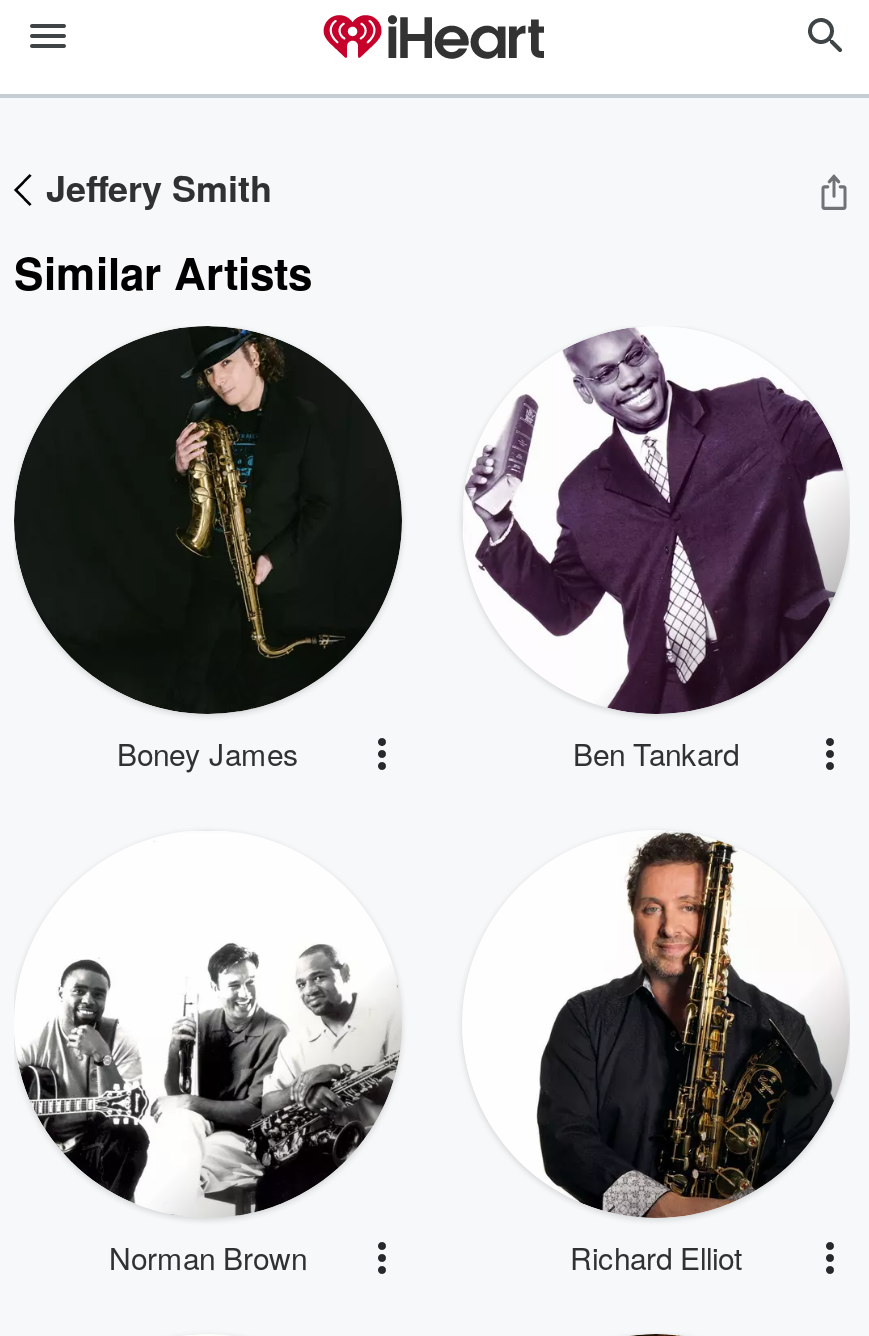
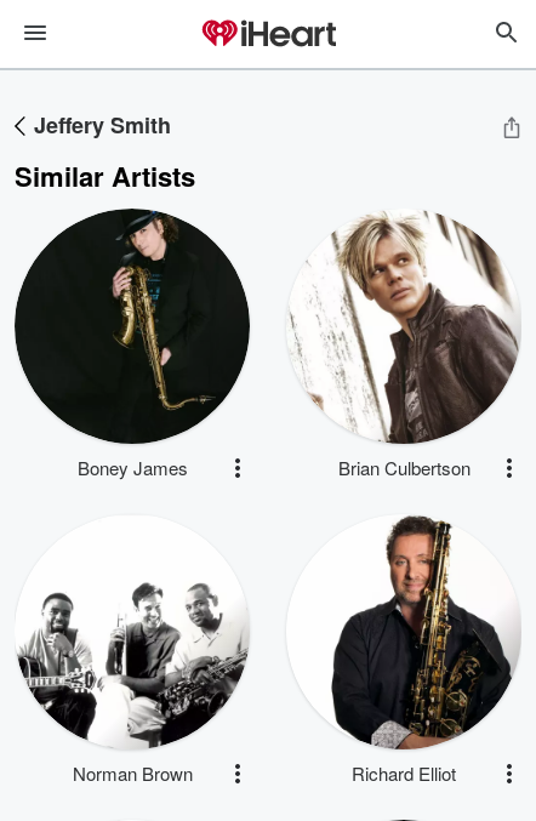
- [image]
- Ben Tankard
+ [image]
+ Brian Culbertson
